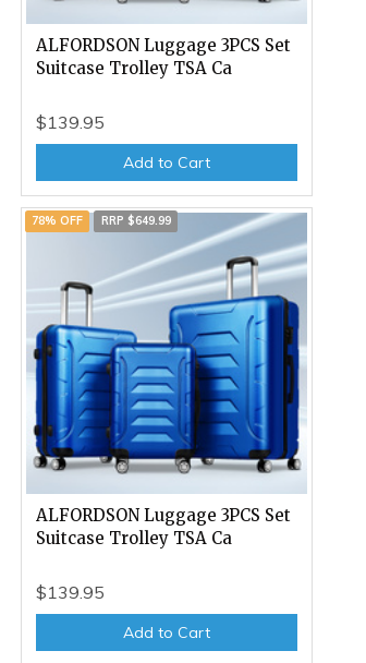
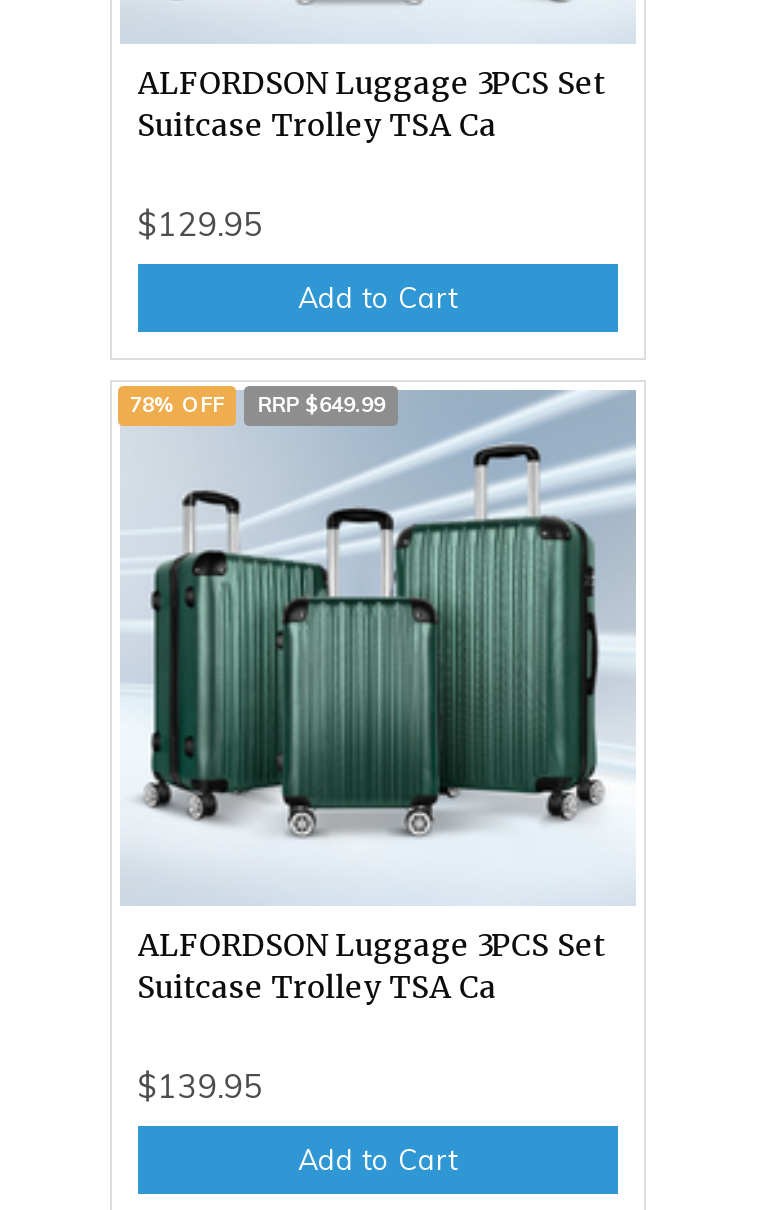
- $139.95
+ $129.95

- [image]
+ [image]
